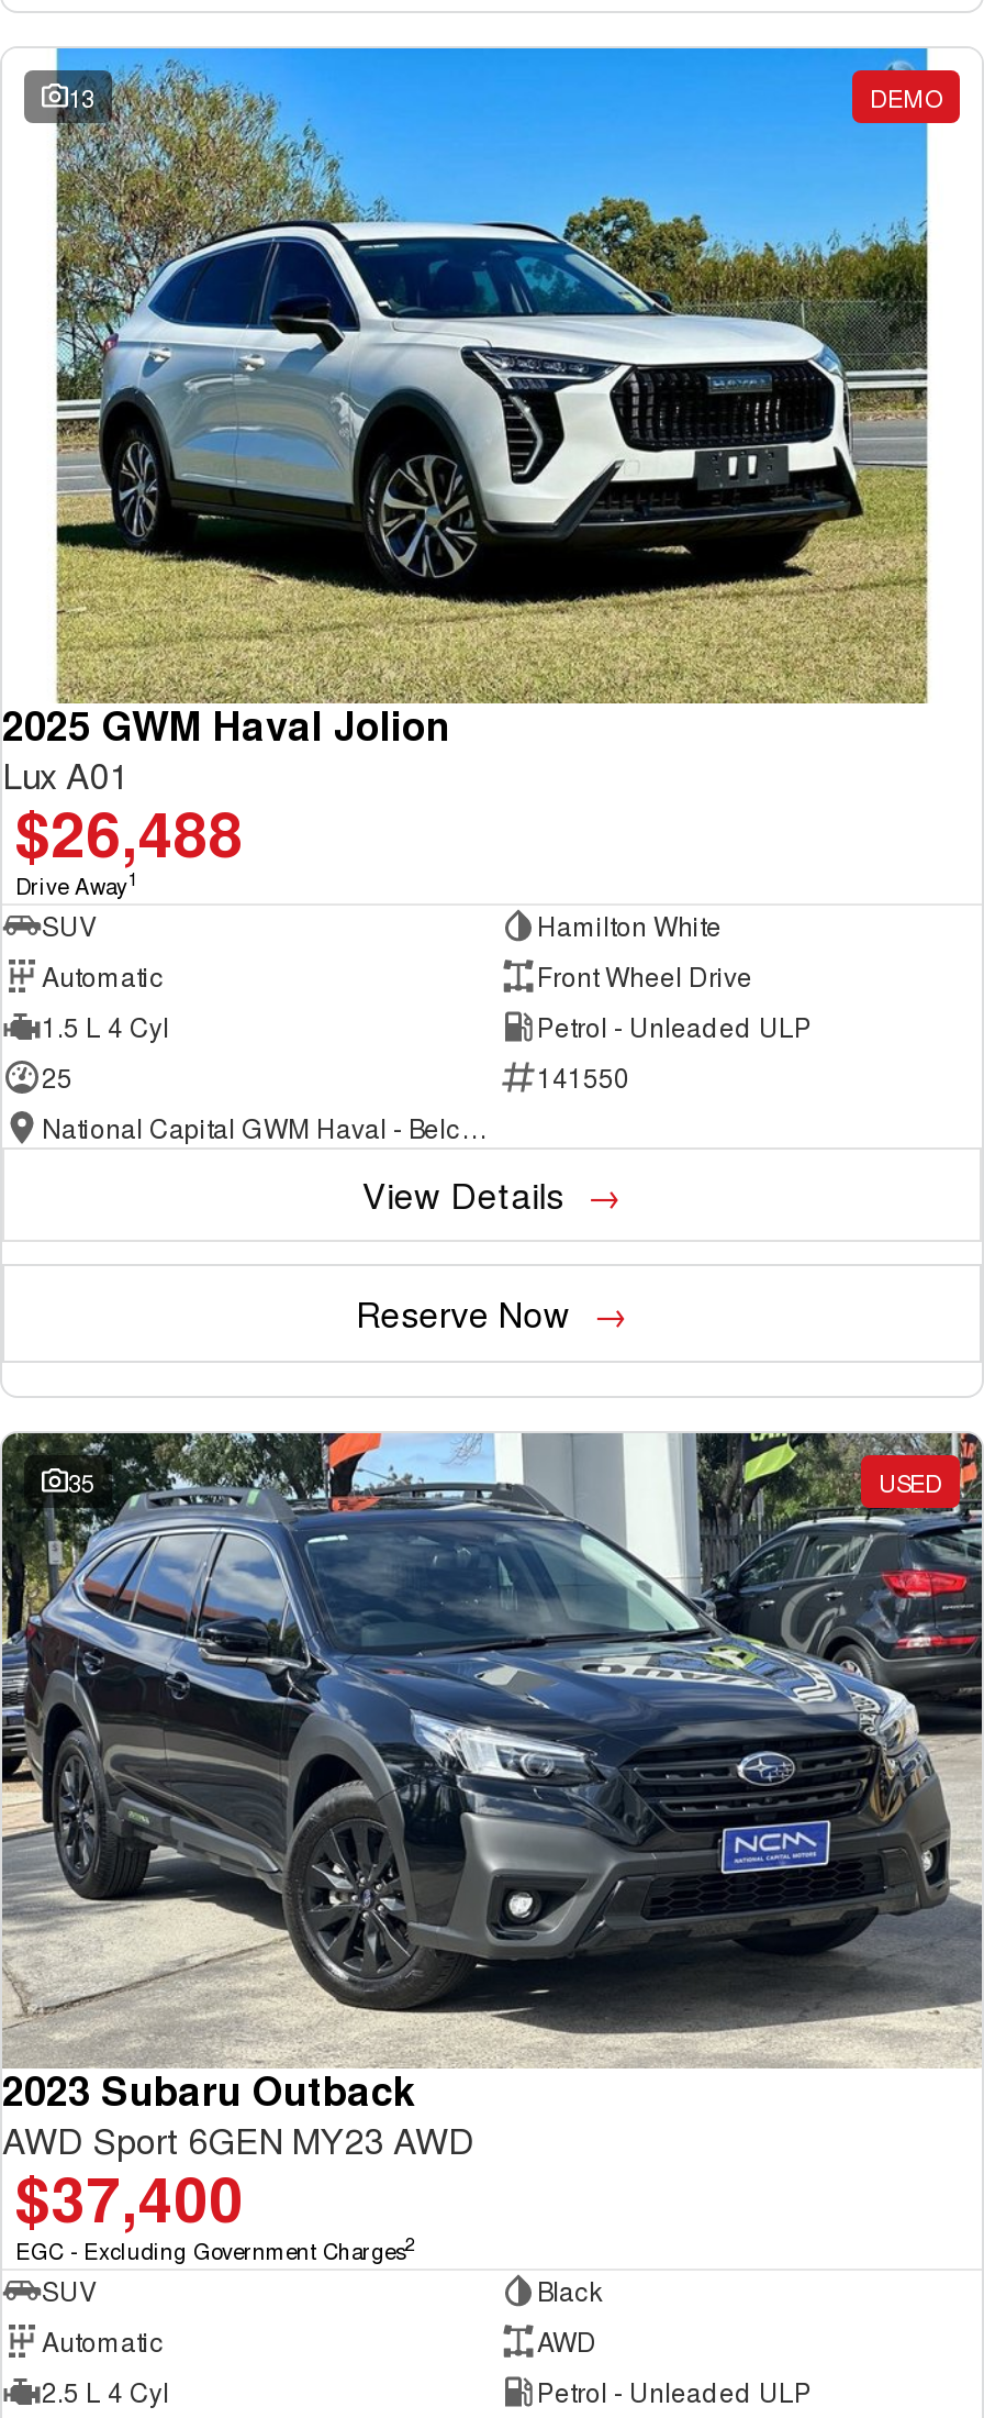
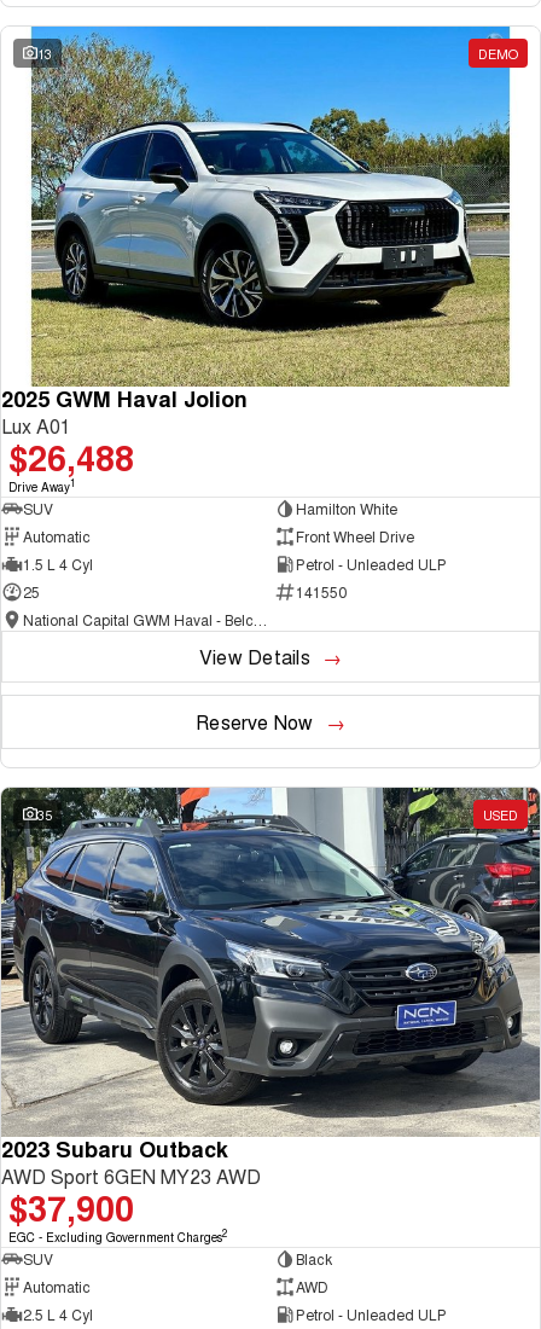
- $37,400
+ $37,900
